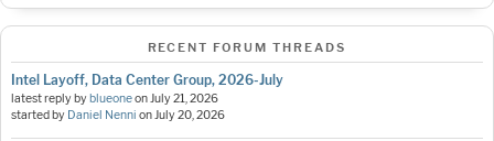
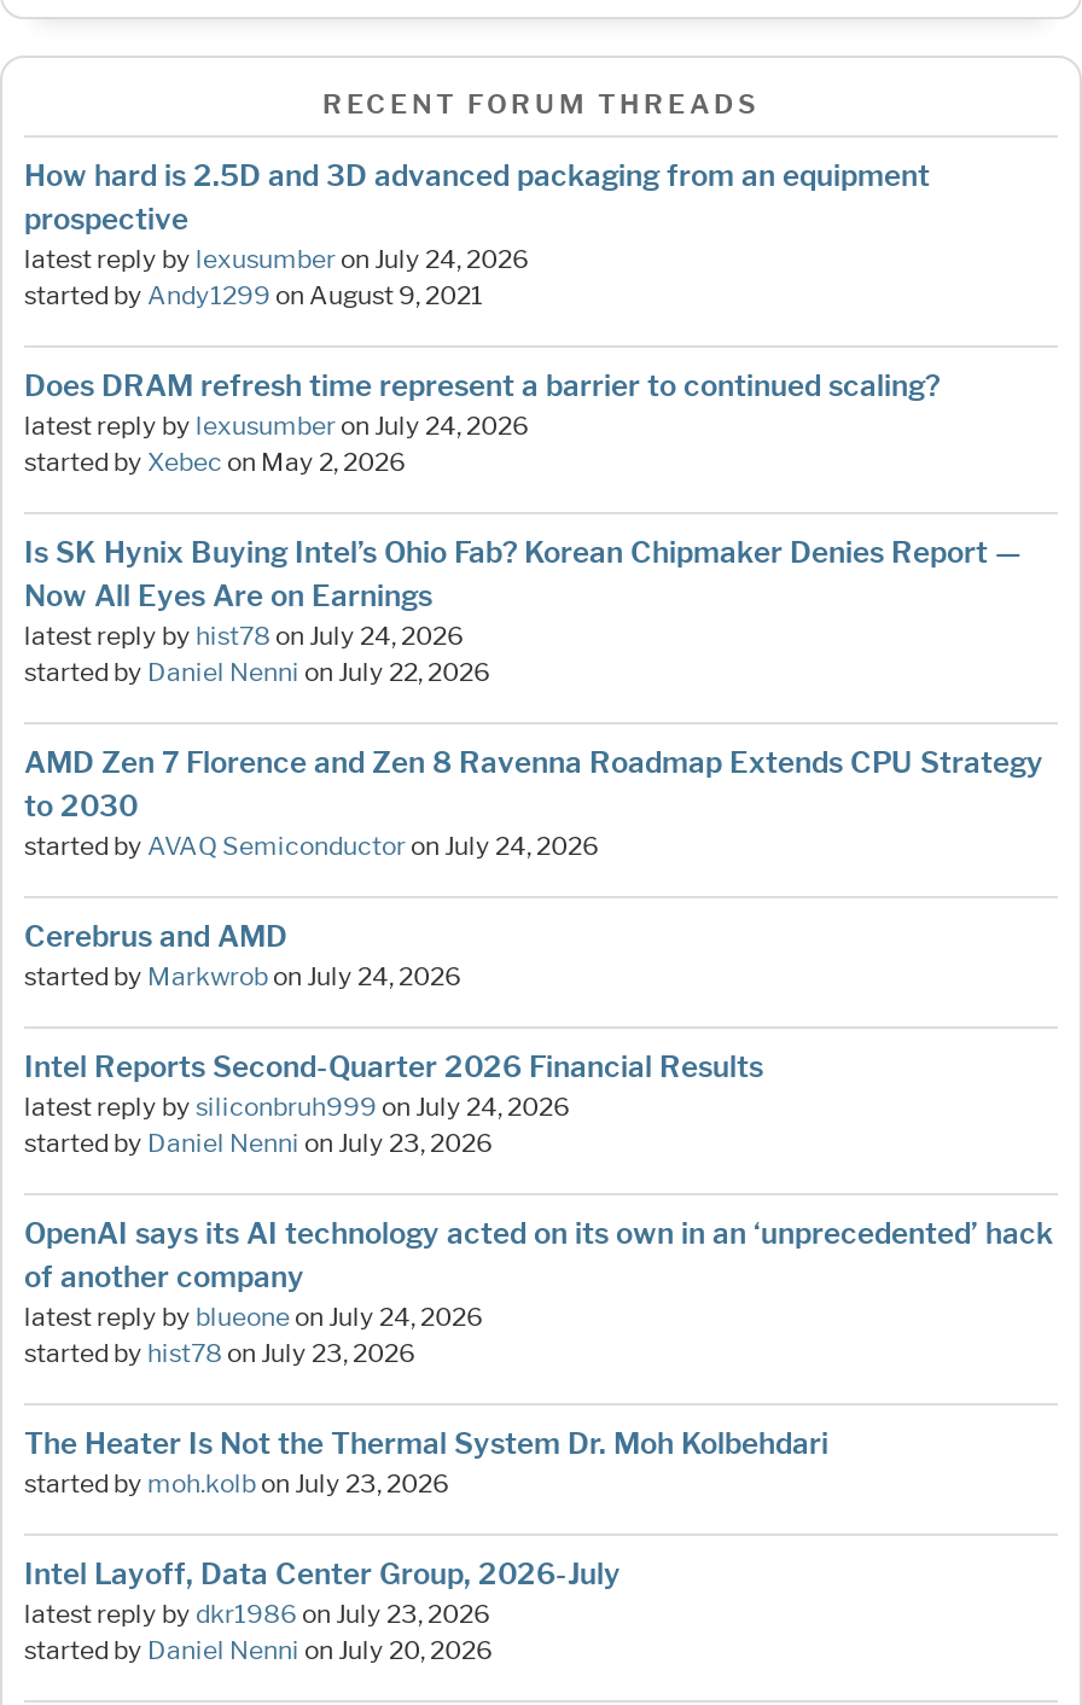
+ How hard is 2.5D and 3D advanced packaging from an equipment
+ prospective
+ latest reply by lexusumber on July 24, 2026
+ started by Andy1299 on August 9, 2021
+ Does DRAM refresh time represent a barrier to continued scaling?
+ latest reply by lexusumber on July 24, 2026
+ started by Xebec on May 2, 2026
+ Is SK Hynix Buying Intel’s Ohio Fab? Korean Chipmaker Denies Report —
+ Now All Eyes Are on Earnings
+ latest reply by hist78 on July 24, 2026
+ started by Daniel Nenni on July 22, 2026
+ AMD Zen 7 Florence and Zen 8 Ravenna Roadmap Extends CPU Strategy
+ to 2030
+ started by AVAQ Semiconductor on July 24, 2026
+ Cerebrus and AMD
+ started by Markwrob on July 24, 2026
+ Intel Reports Second-Quarter 2026 Financial Results
+ latest reply by siliconbruh999 on July 24, 2026
+ started by Daniel Nenni on July 23, 2026
+ OpenAI says its AI technology acted on its own in an ‘unprecedented’ hack
+ of another company
+ latest reply by blueone on July 24, 2026
+ started by hist78 on July 23, 2026
+ The Heater Is Not the Thermal System Dr. Moh Kolbehdari
+ started by moh.kolb on July 23, 2026

- latest reply by blueone on July 21, 2026
+ latest reply by dkr1986 on July 23, 2026
